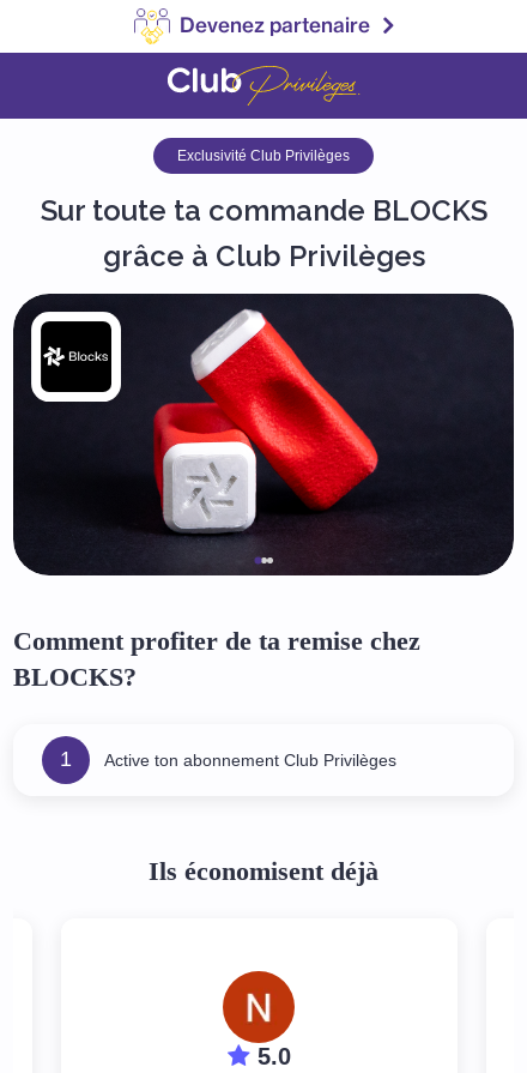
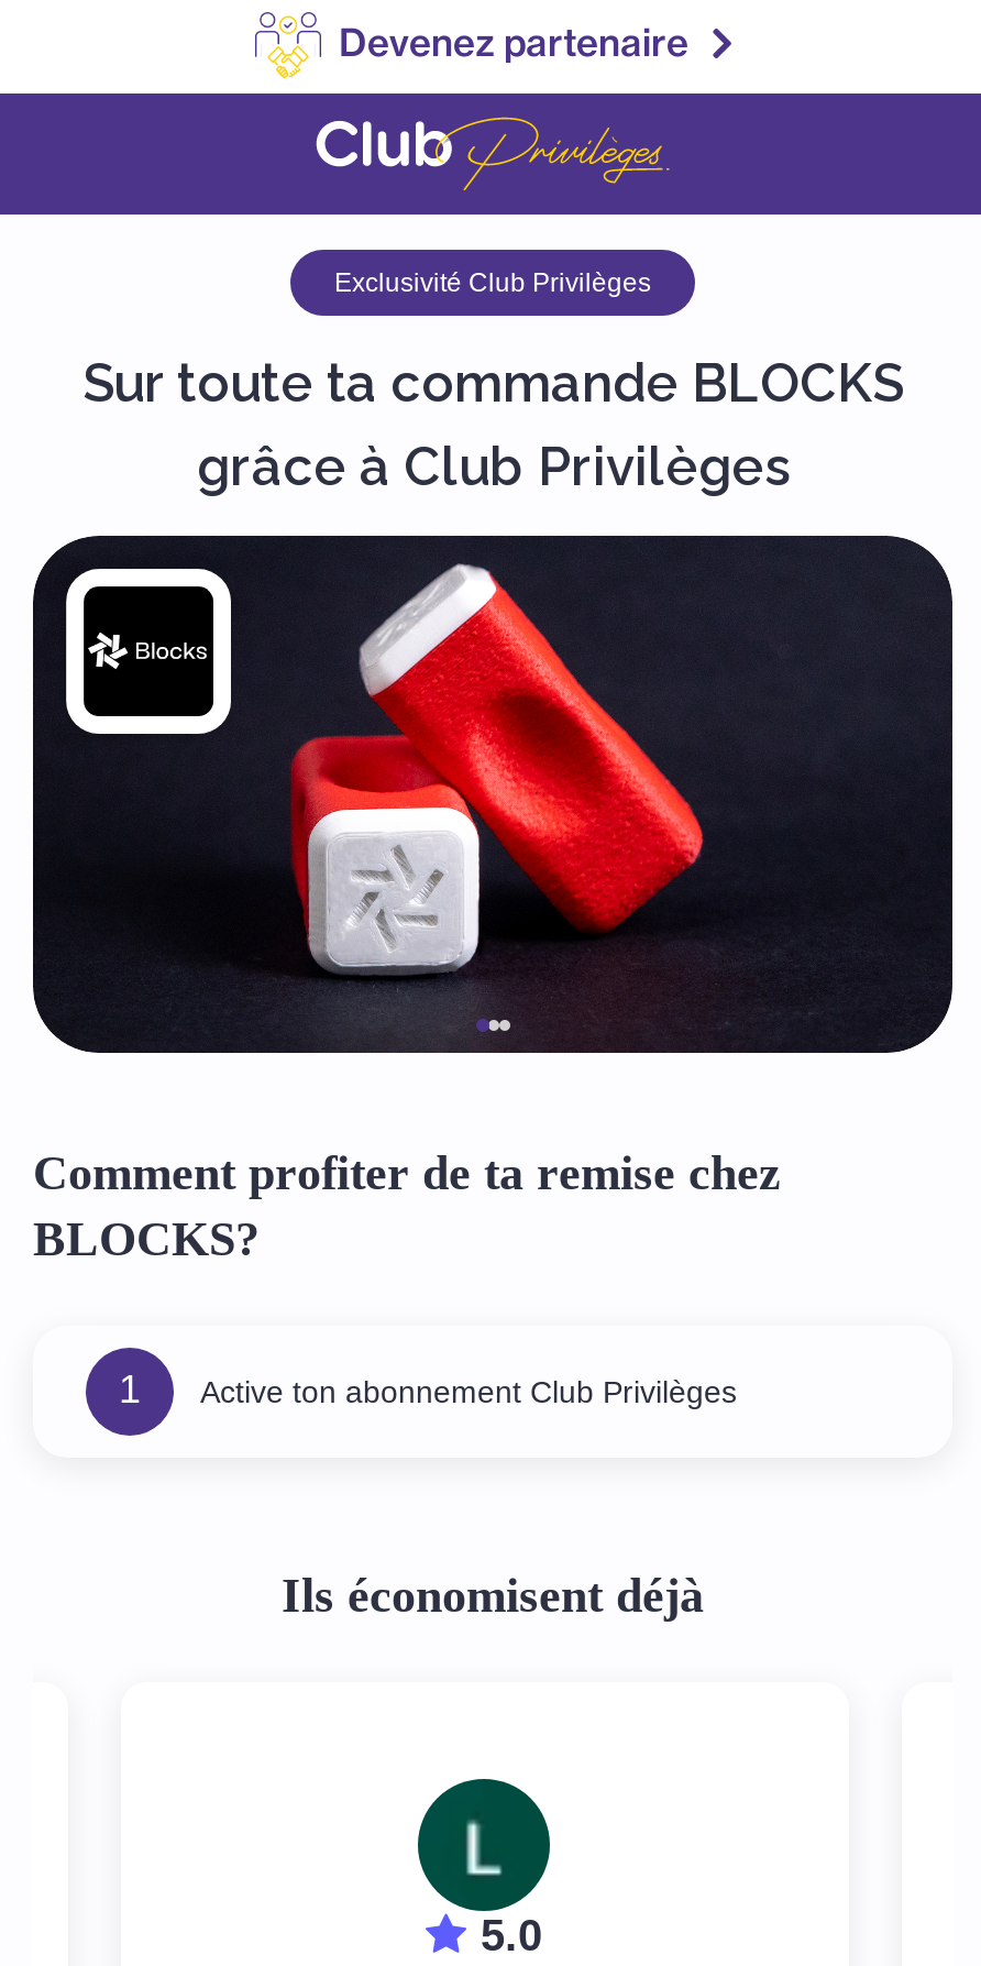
- [image]
+ [image]
